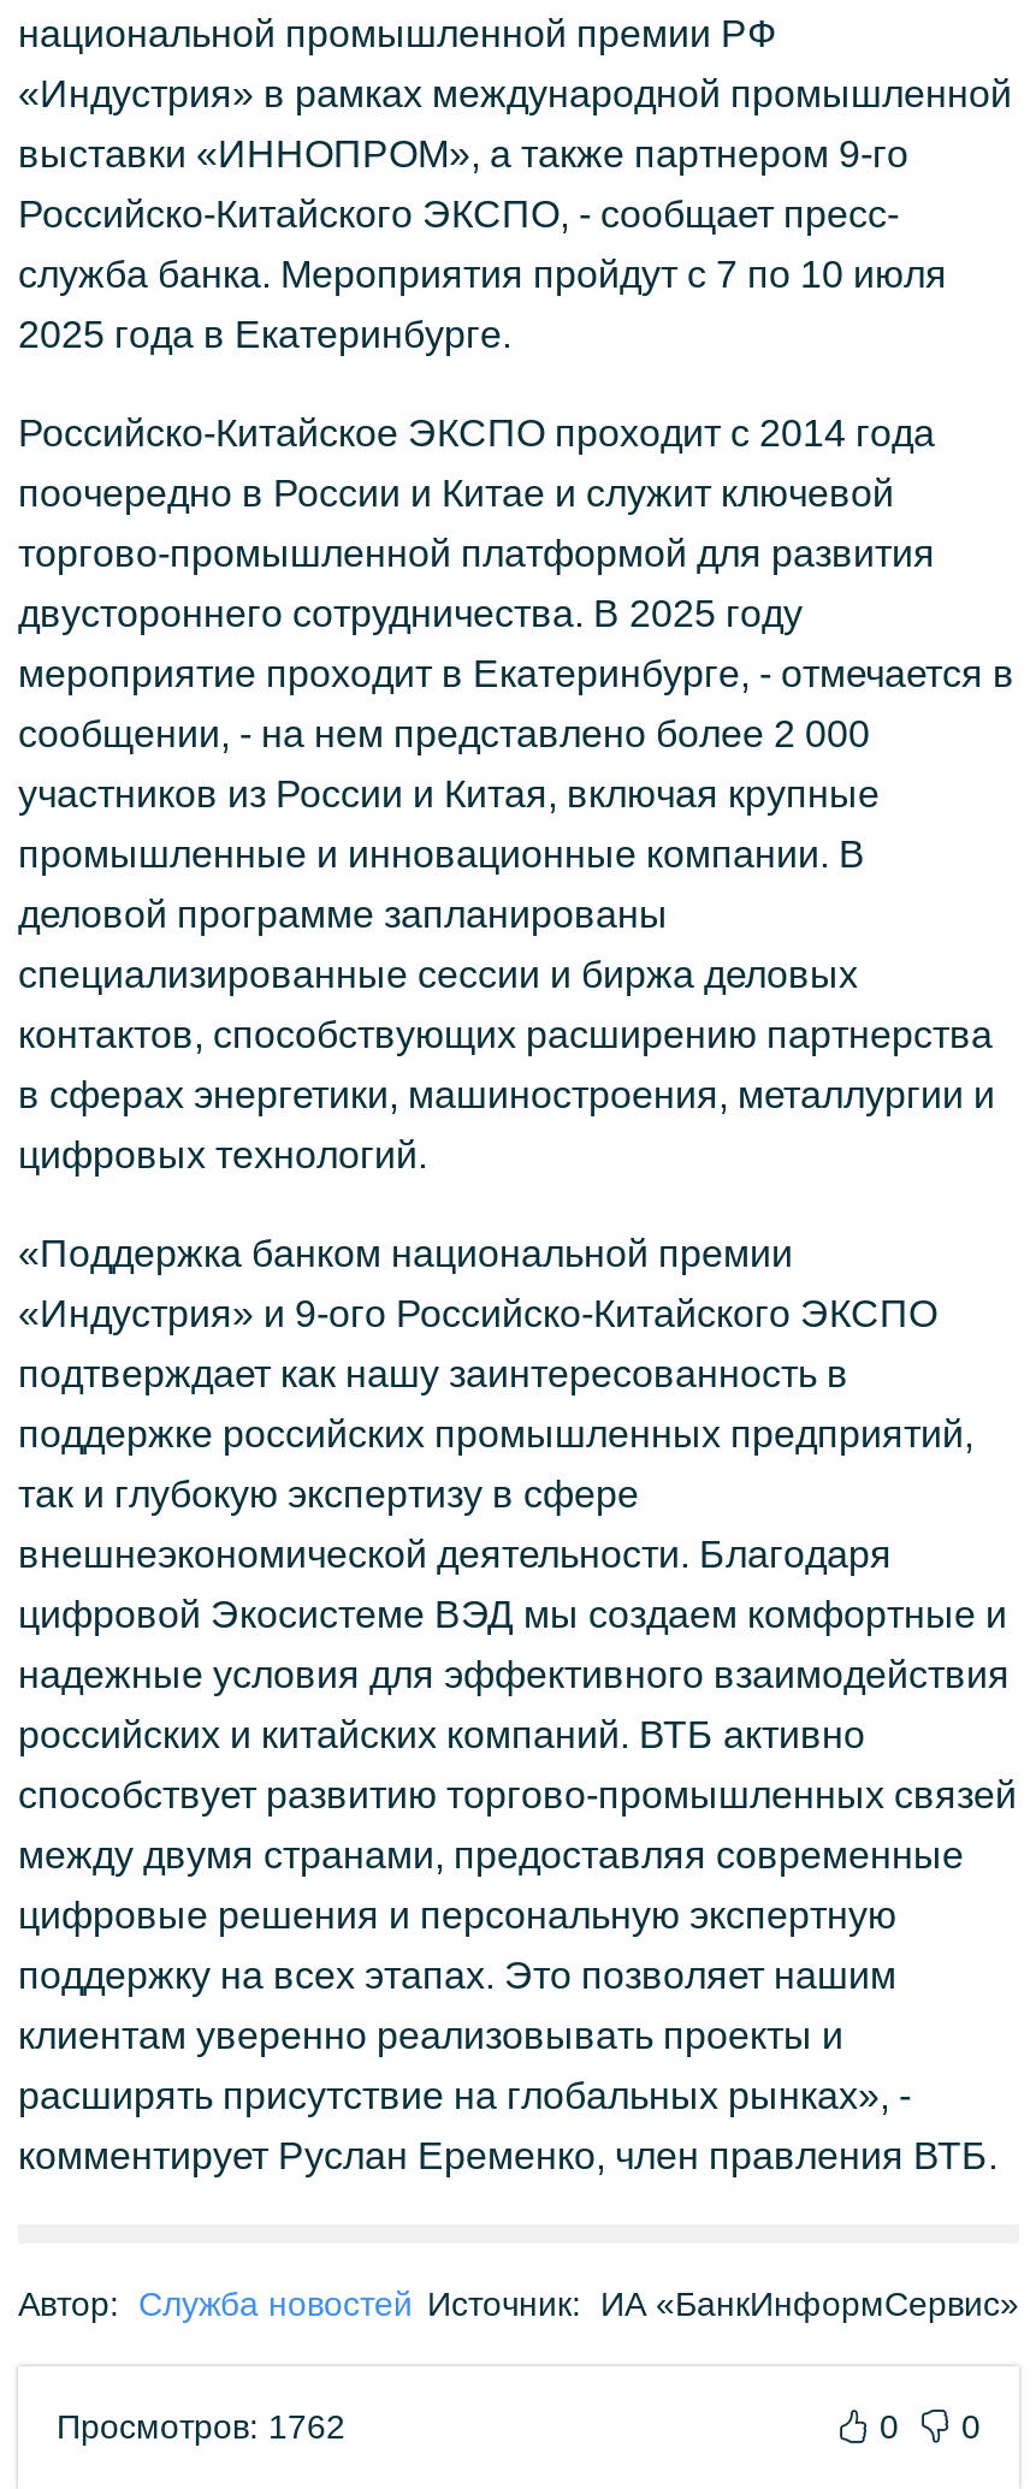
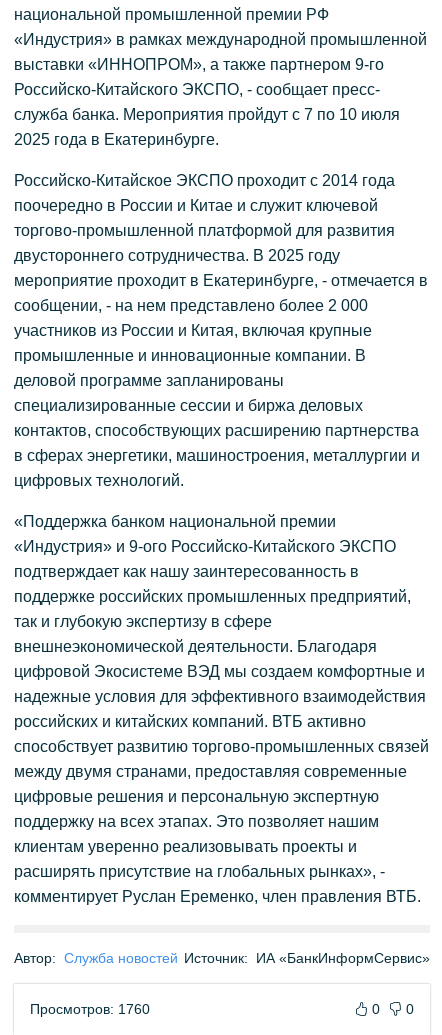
- Просмотров: 1762
+ Просмотров: 1760
